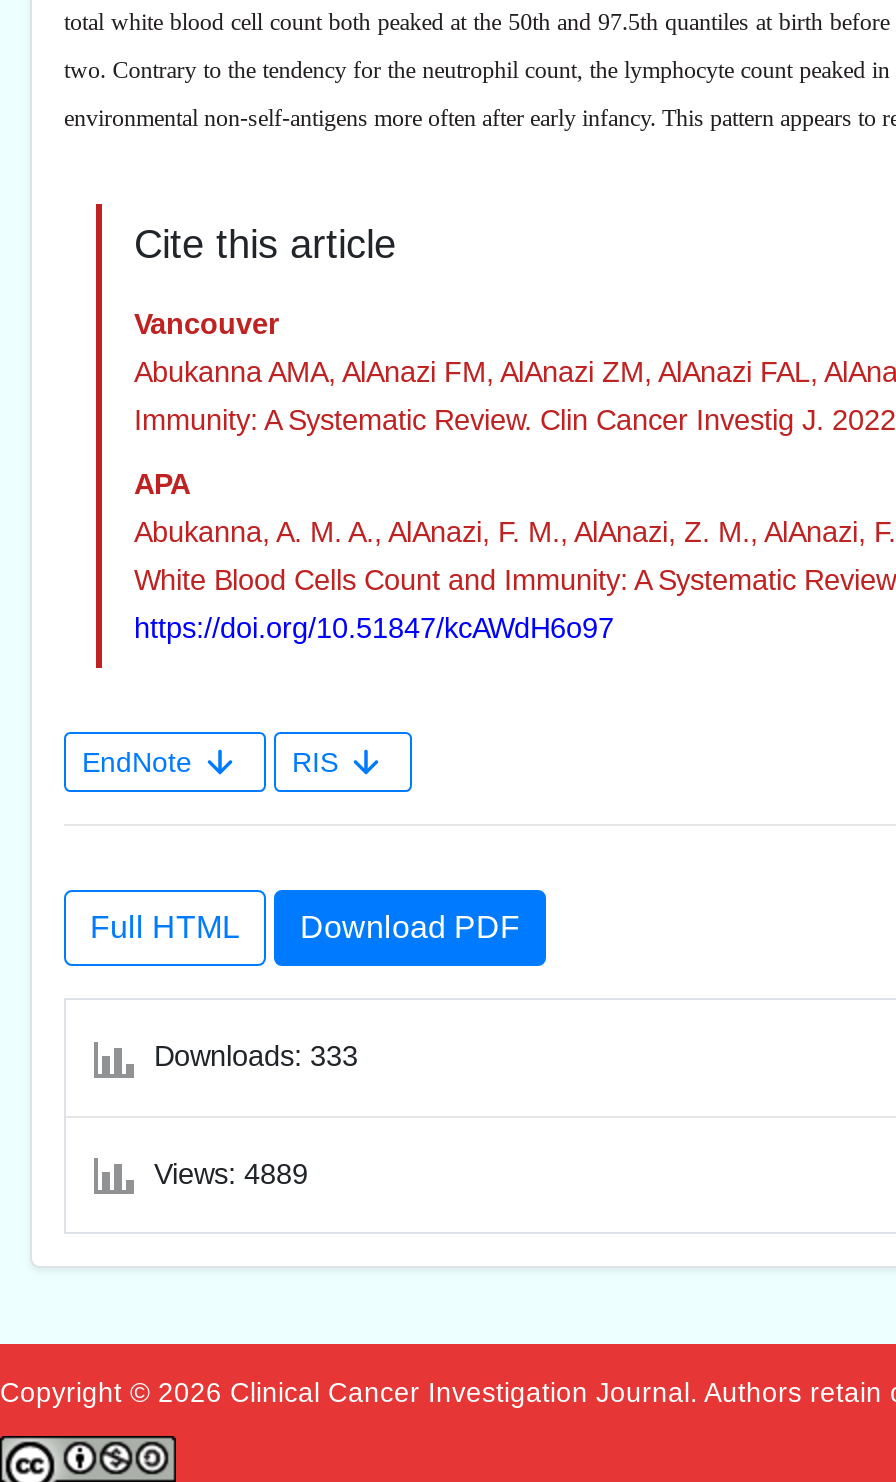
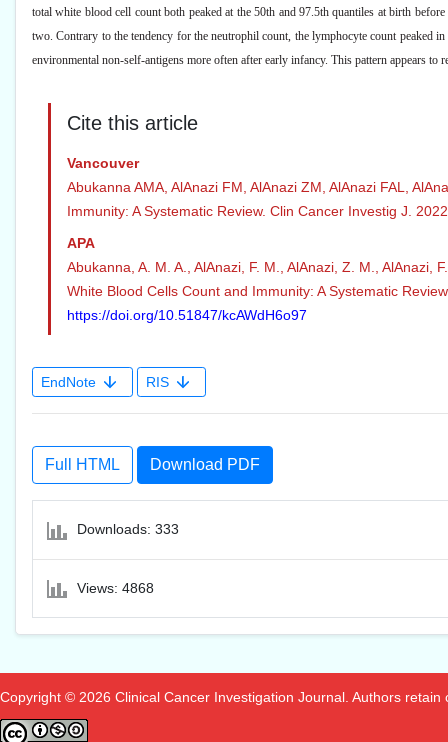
- Views: 4889
+ Views: 4868
